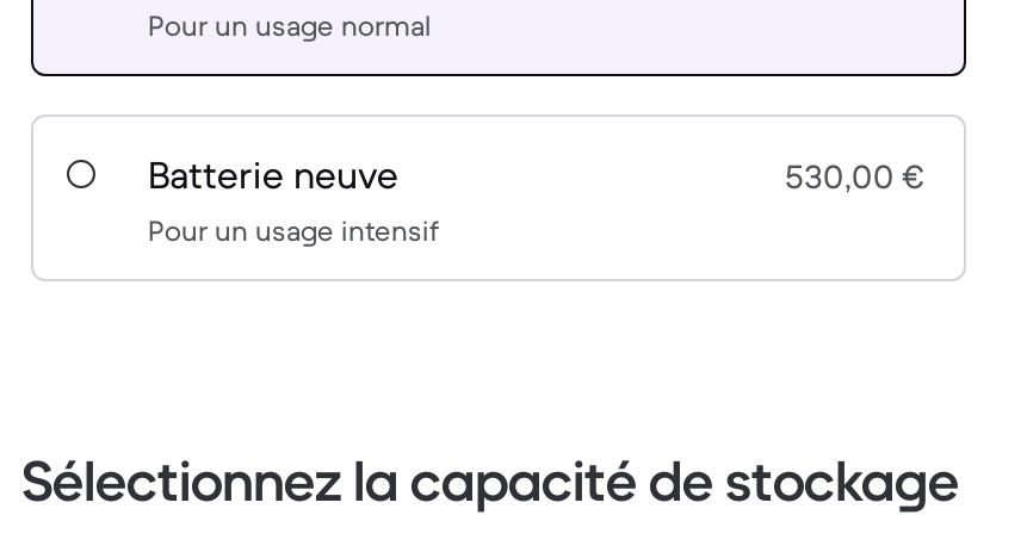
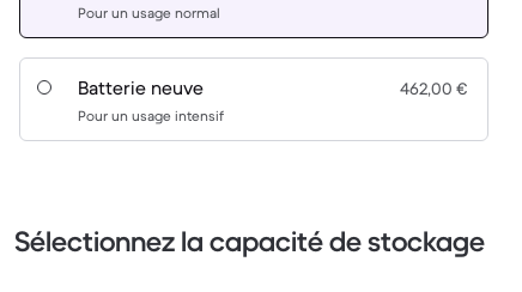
- 530,00 €
+ 462,00 €
